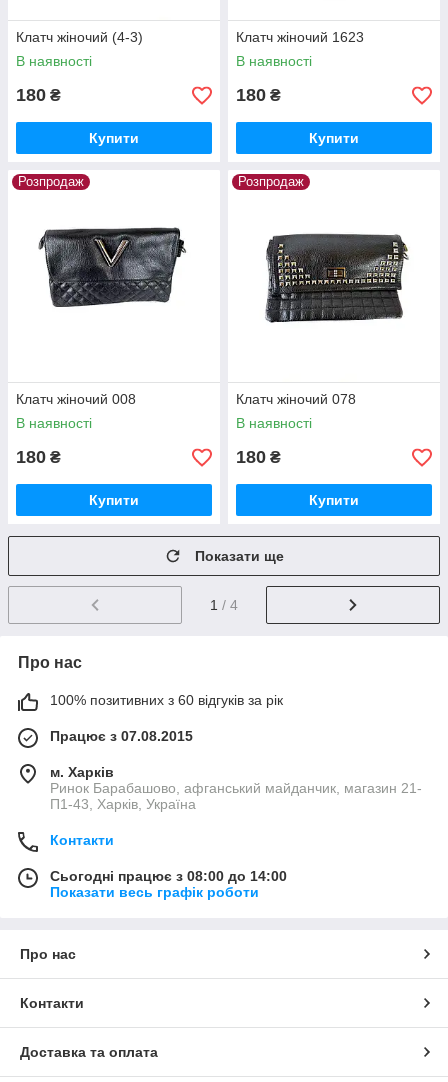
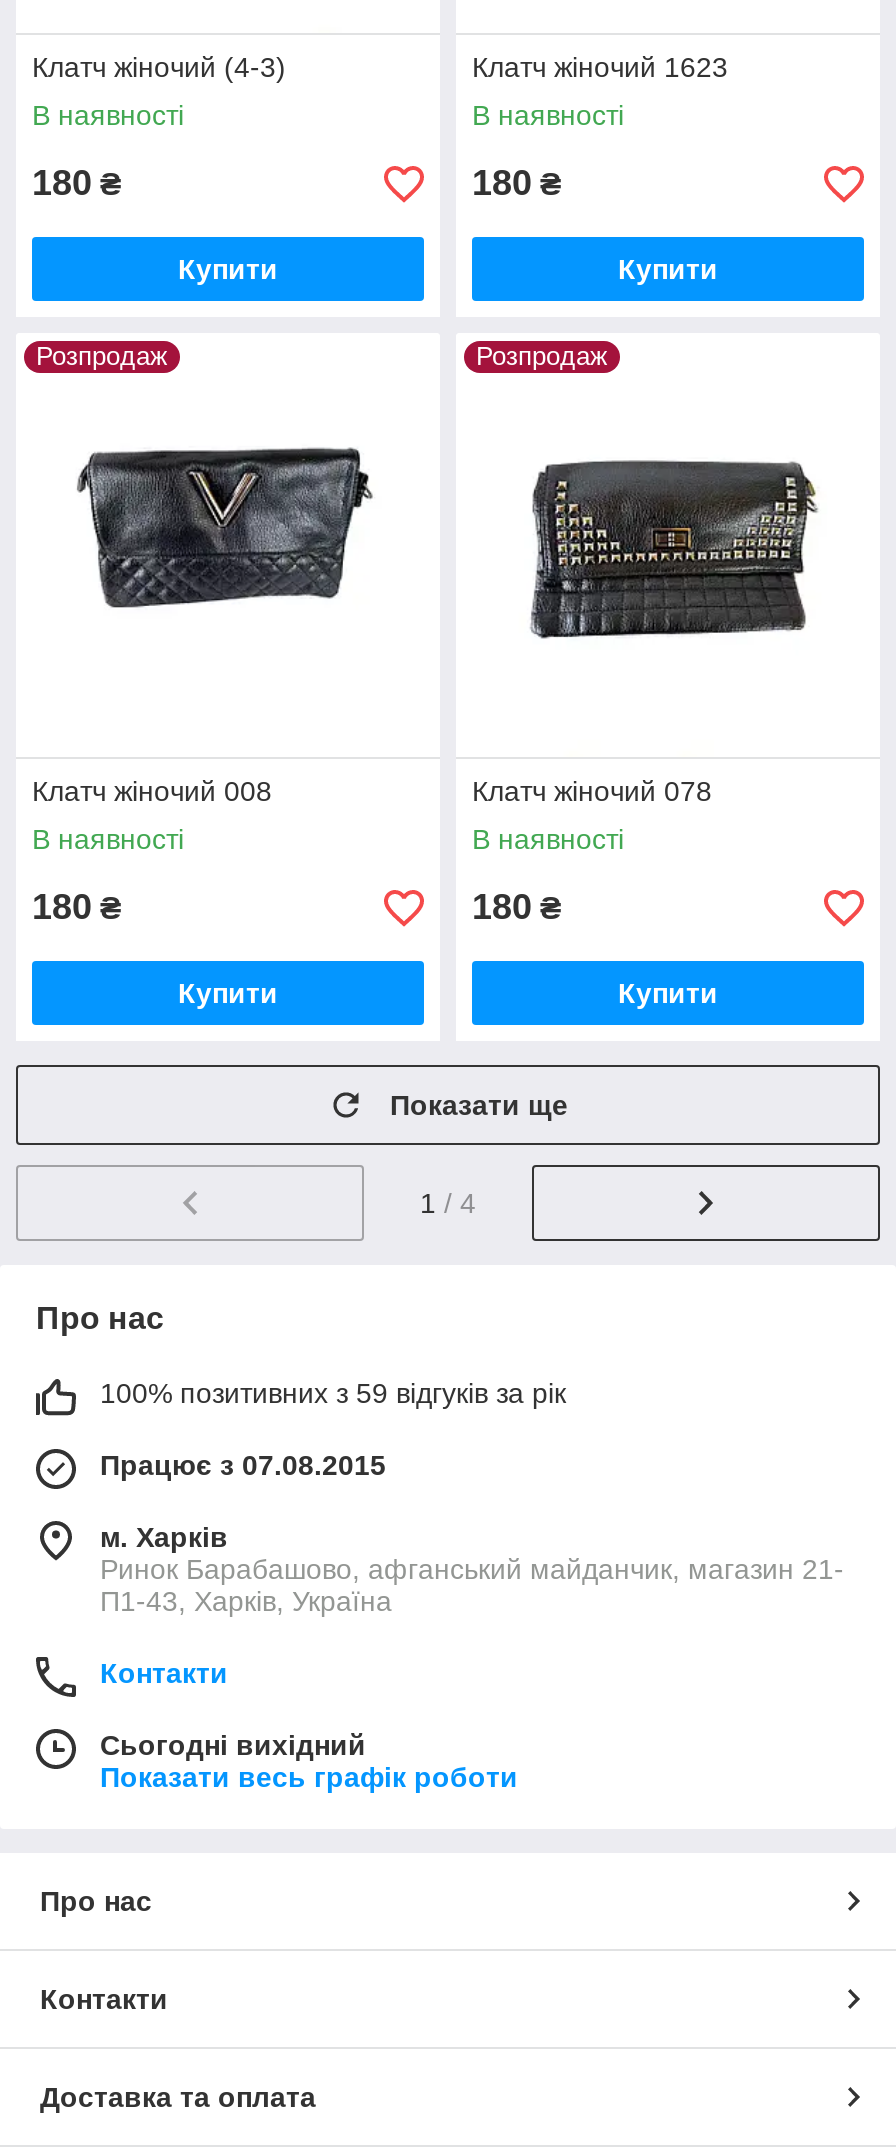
- 100% позитивних з 60 відгуків за рік
+ 100% позитивних з 59 відгуків за рік

- Сьогодні працює з 08:00 до 14:00
+ Сьогодні вихідний
